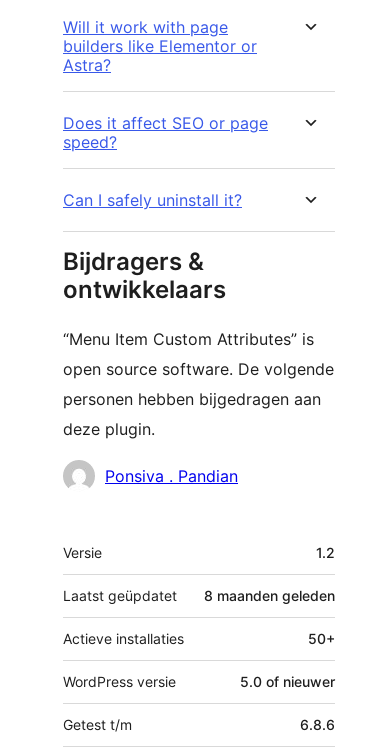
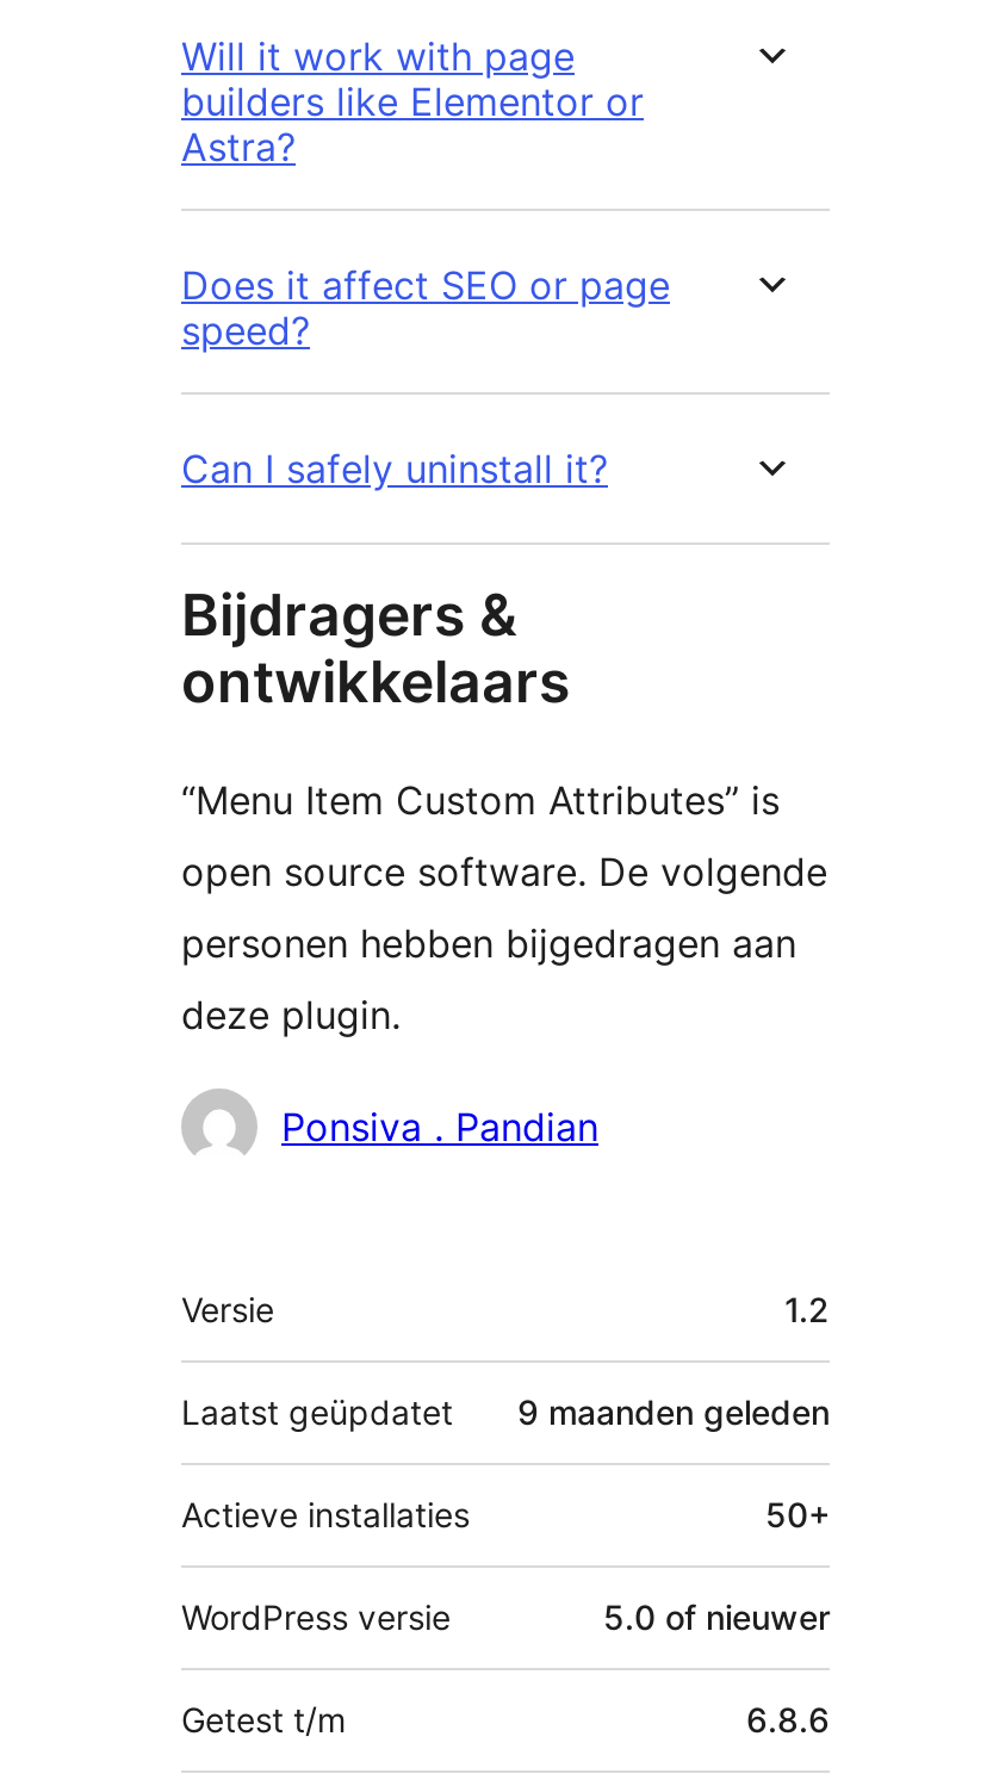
- 8 maanden geleden
+ 9 maanden geleden
